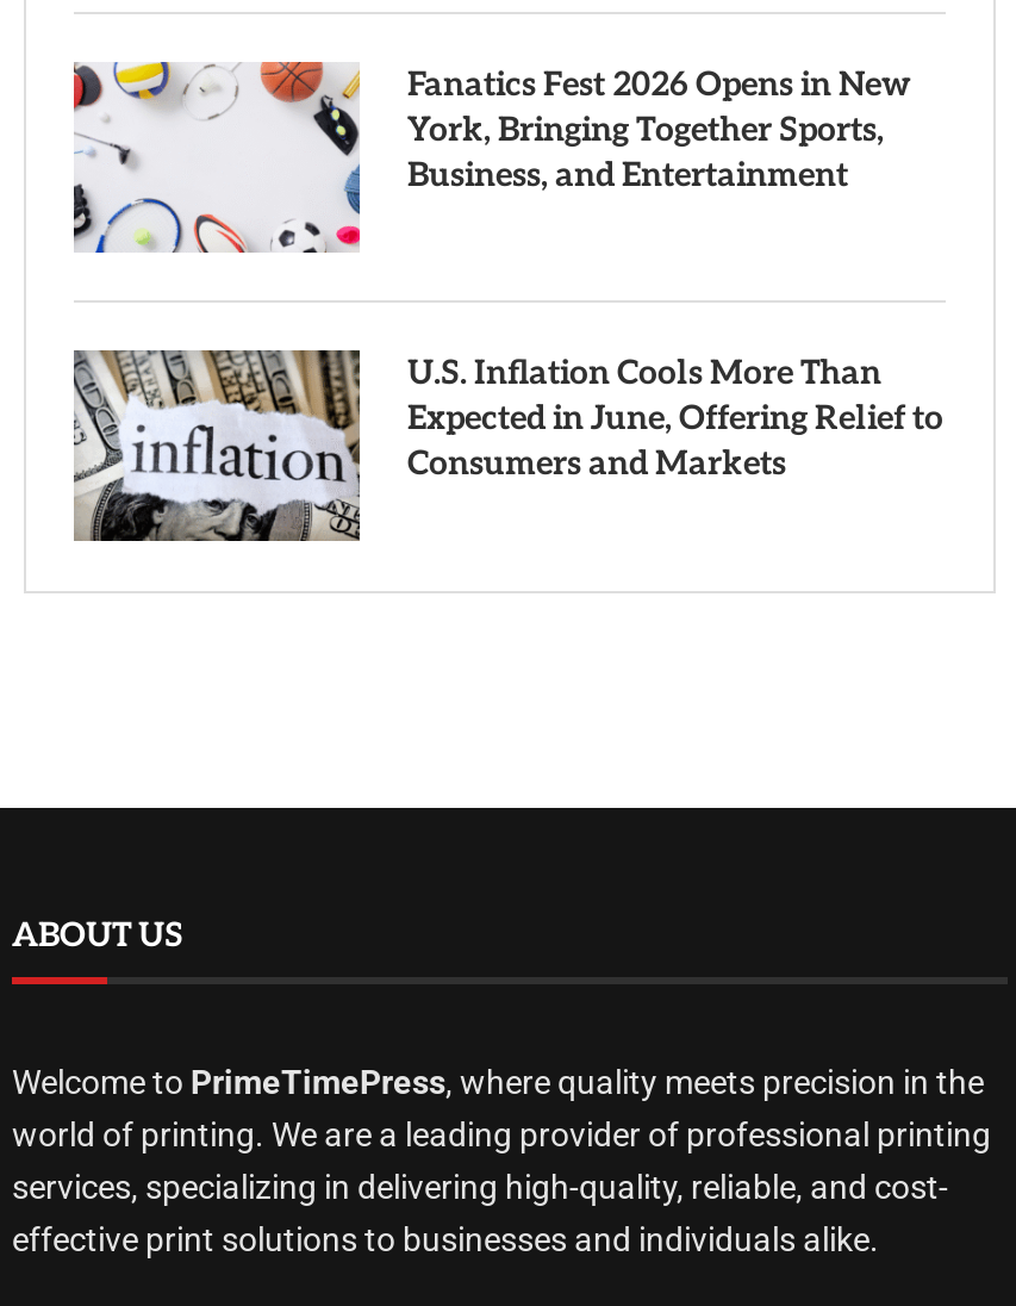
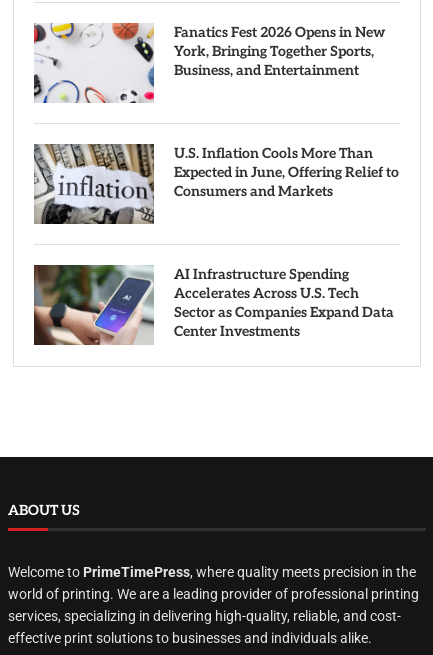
+ [image]
+ AI Infrastructure Spending
+ Accelerates Across U.S. Tech
+ Sector as Companies Expand Data
+ Center Investments
